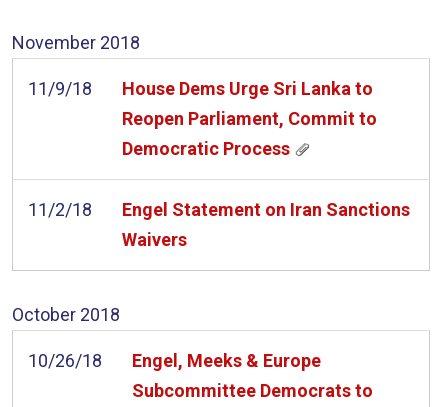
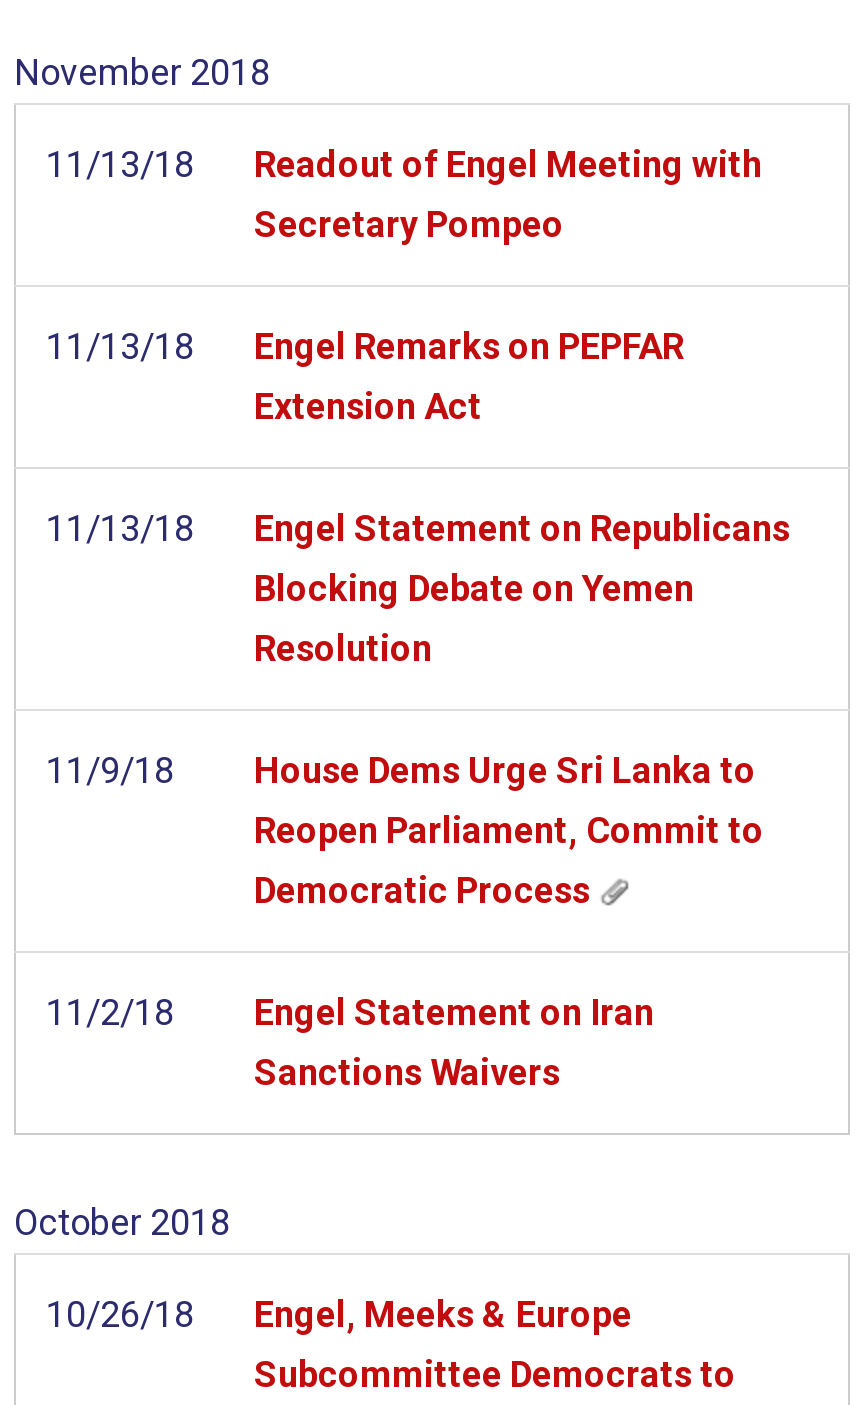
+ 11/13/18
+ Readout of Engel Meeting with
+ Secretary Pompeo
+ 11/13/18
+ Engel Remarks on PEPFAR
+ Extension Act
+ 11/13/18
+ Engel Statement on Republicans
+ Blocking Debate on Yemen
+ Resolution
